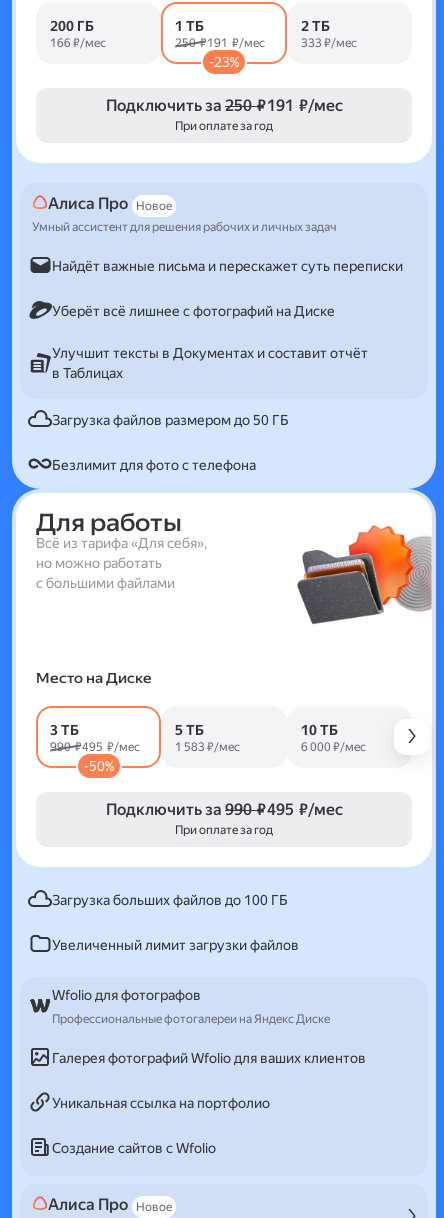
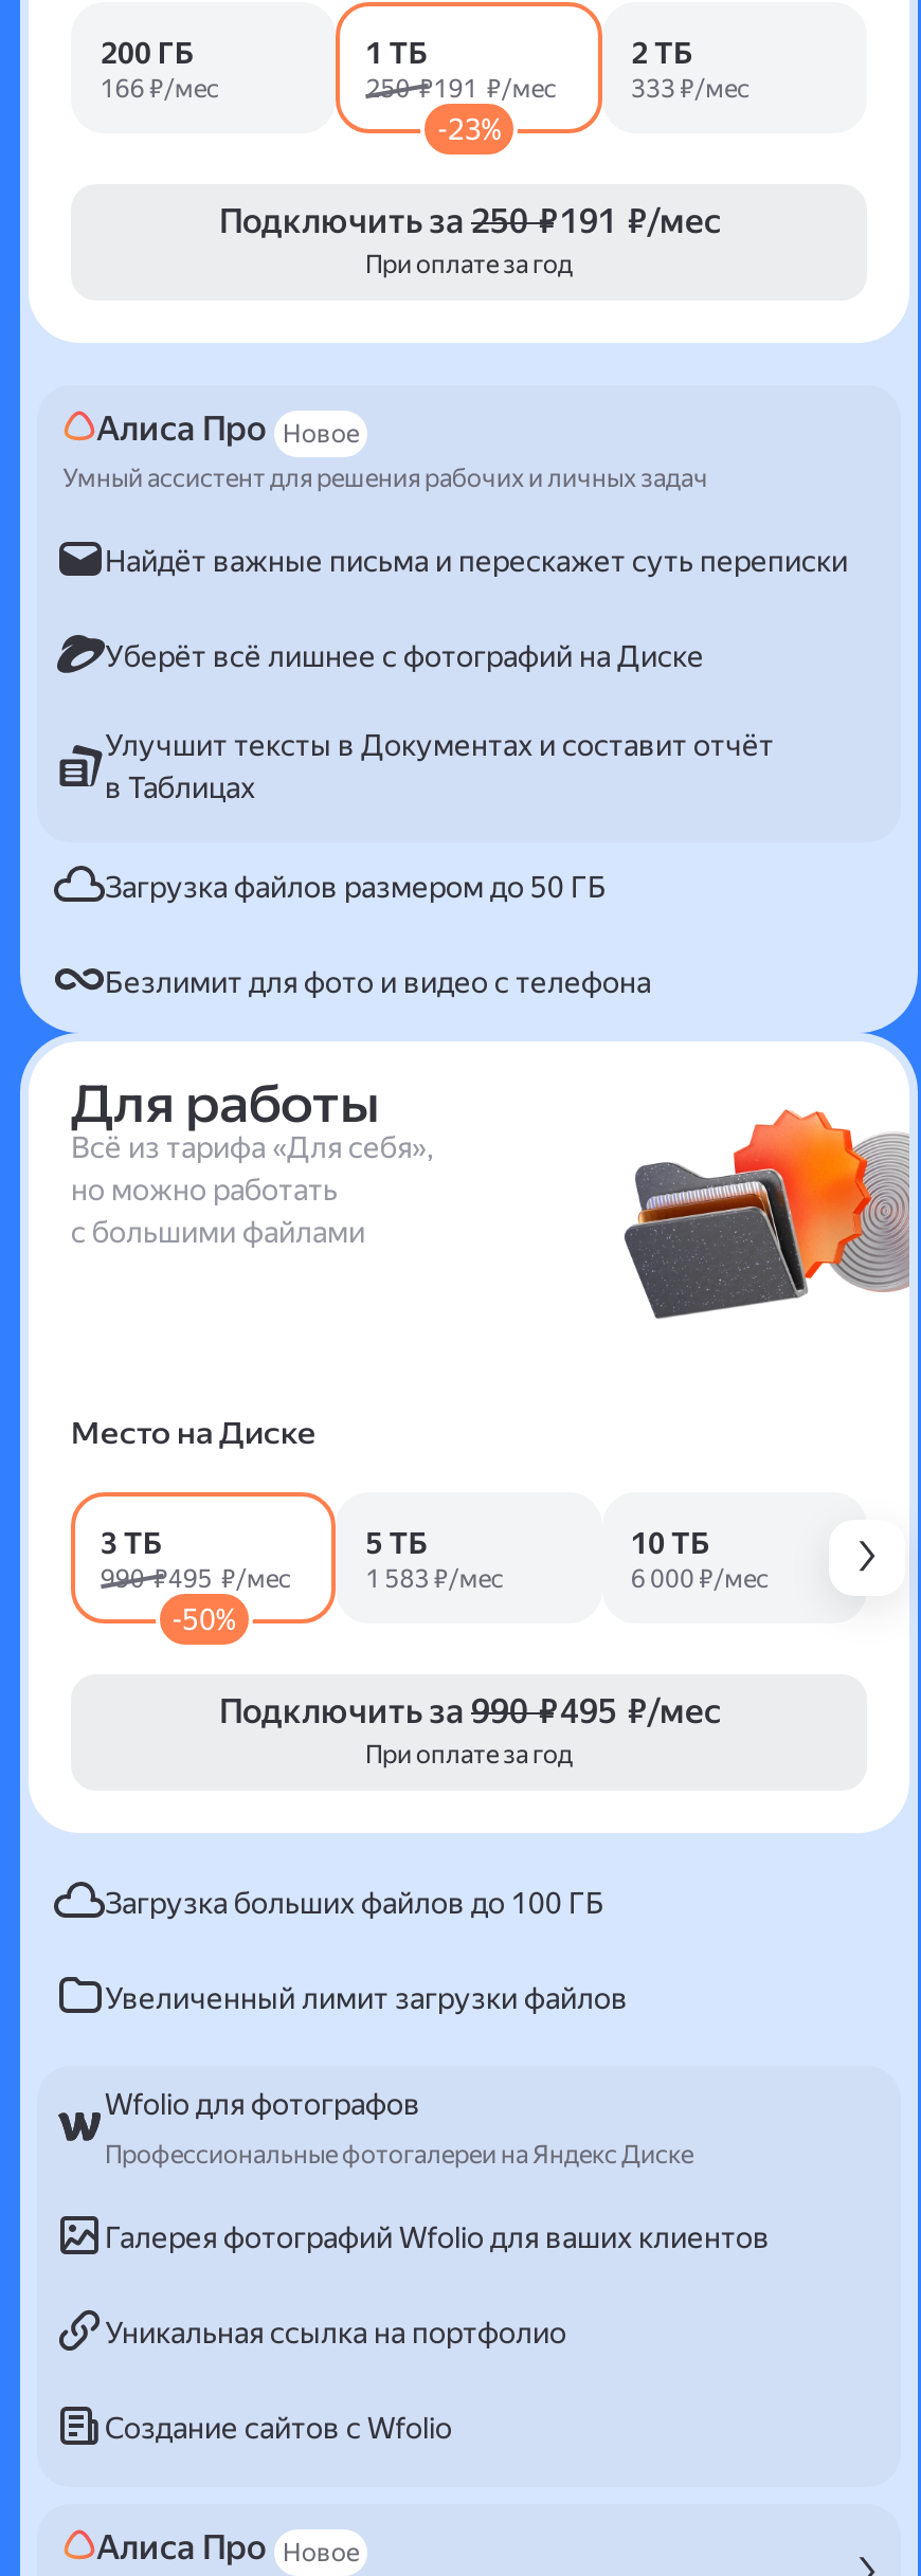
- Безлимит для фото с телефона
+ Безлимит для фото и видео с телефона
